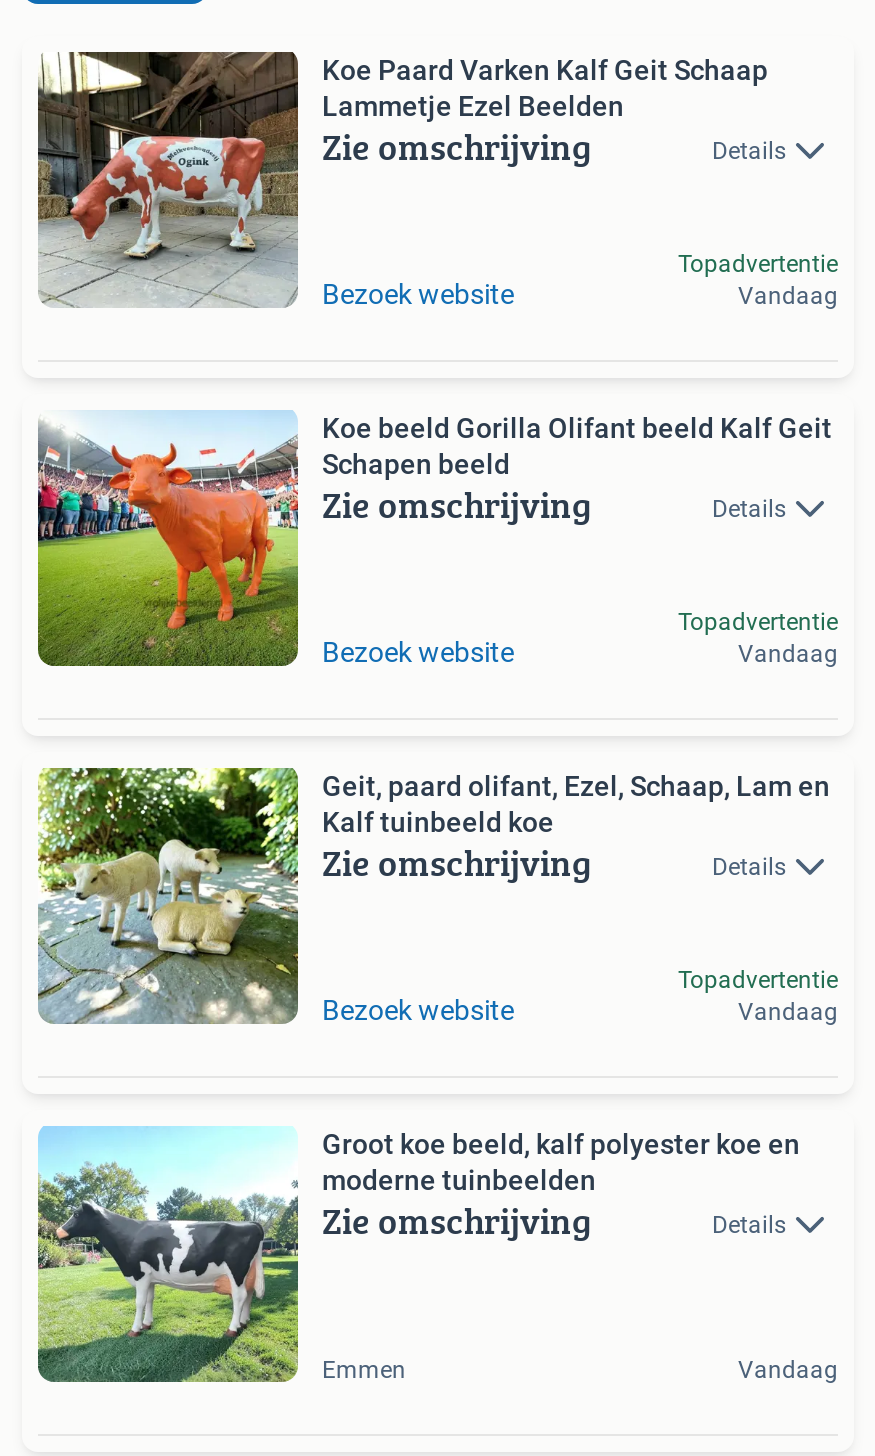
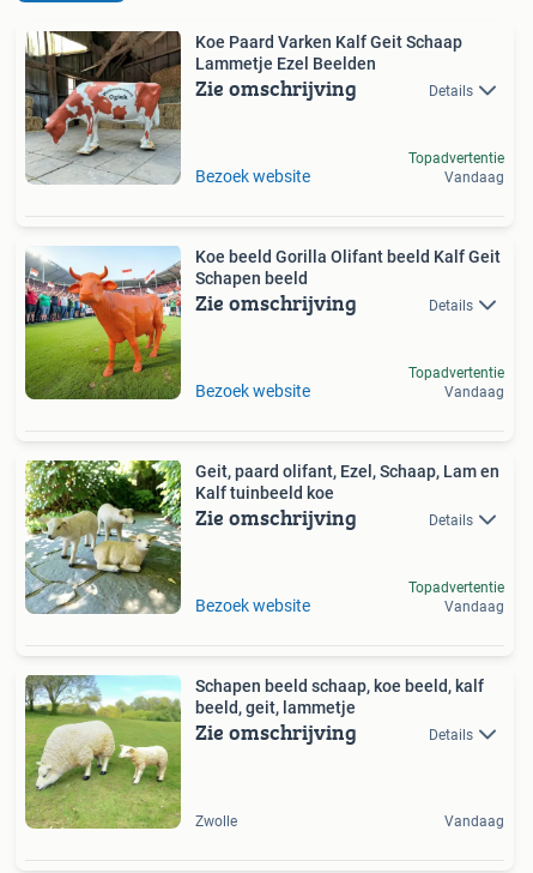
- [image]
- Groot koe beeld, kalf polyester koe en
- moderne tuinbeelden
+ [image]
+ Schapen beeld schaap, koe beeld, kalf
+ beeld, geit, lammetje

- Emmen
+ Zwolle
